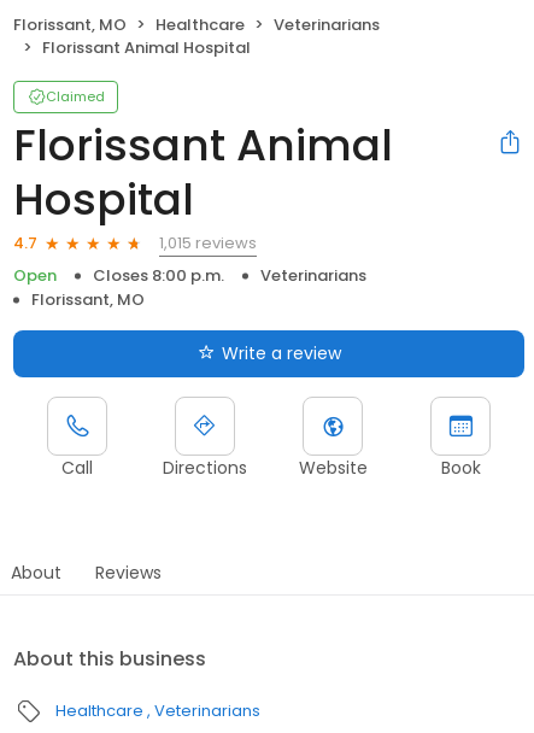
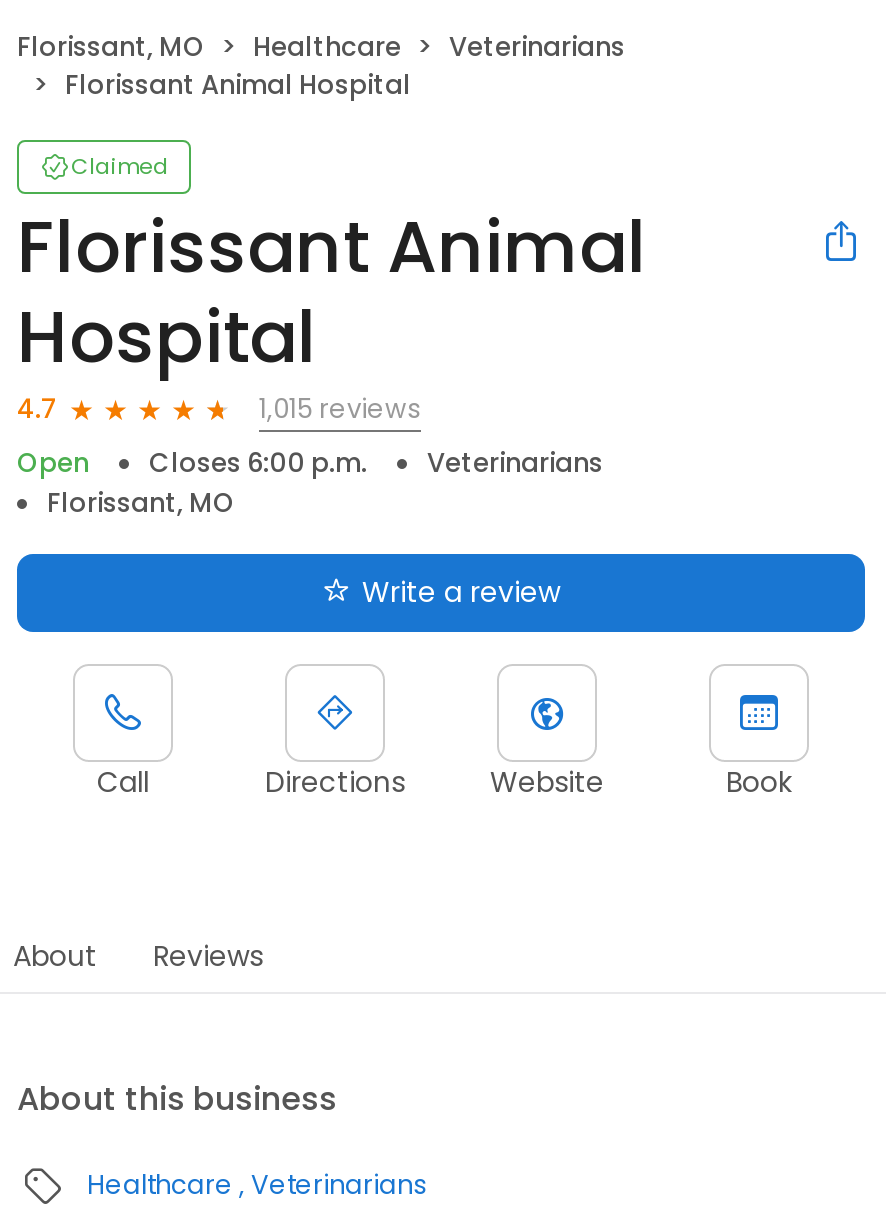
- Open Closes 8:00 p.m. Veterinarians
+ Open Closes 6:00 p.m. Veterinarians
